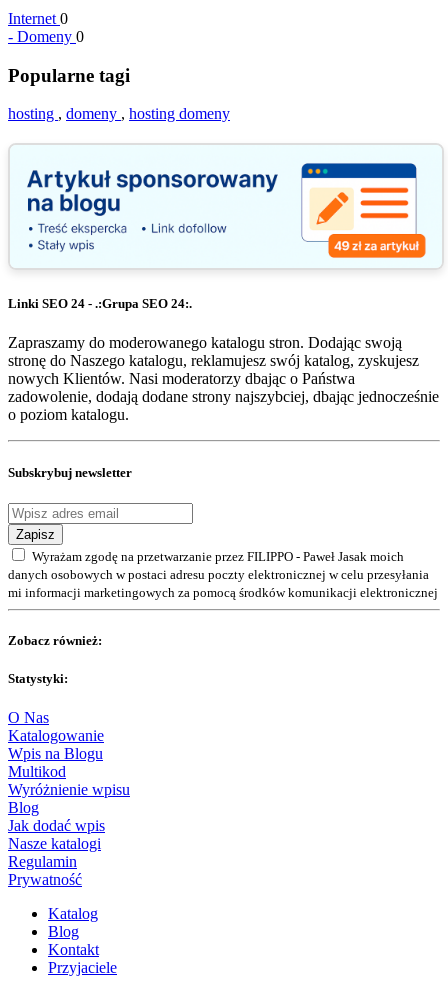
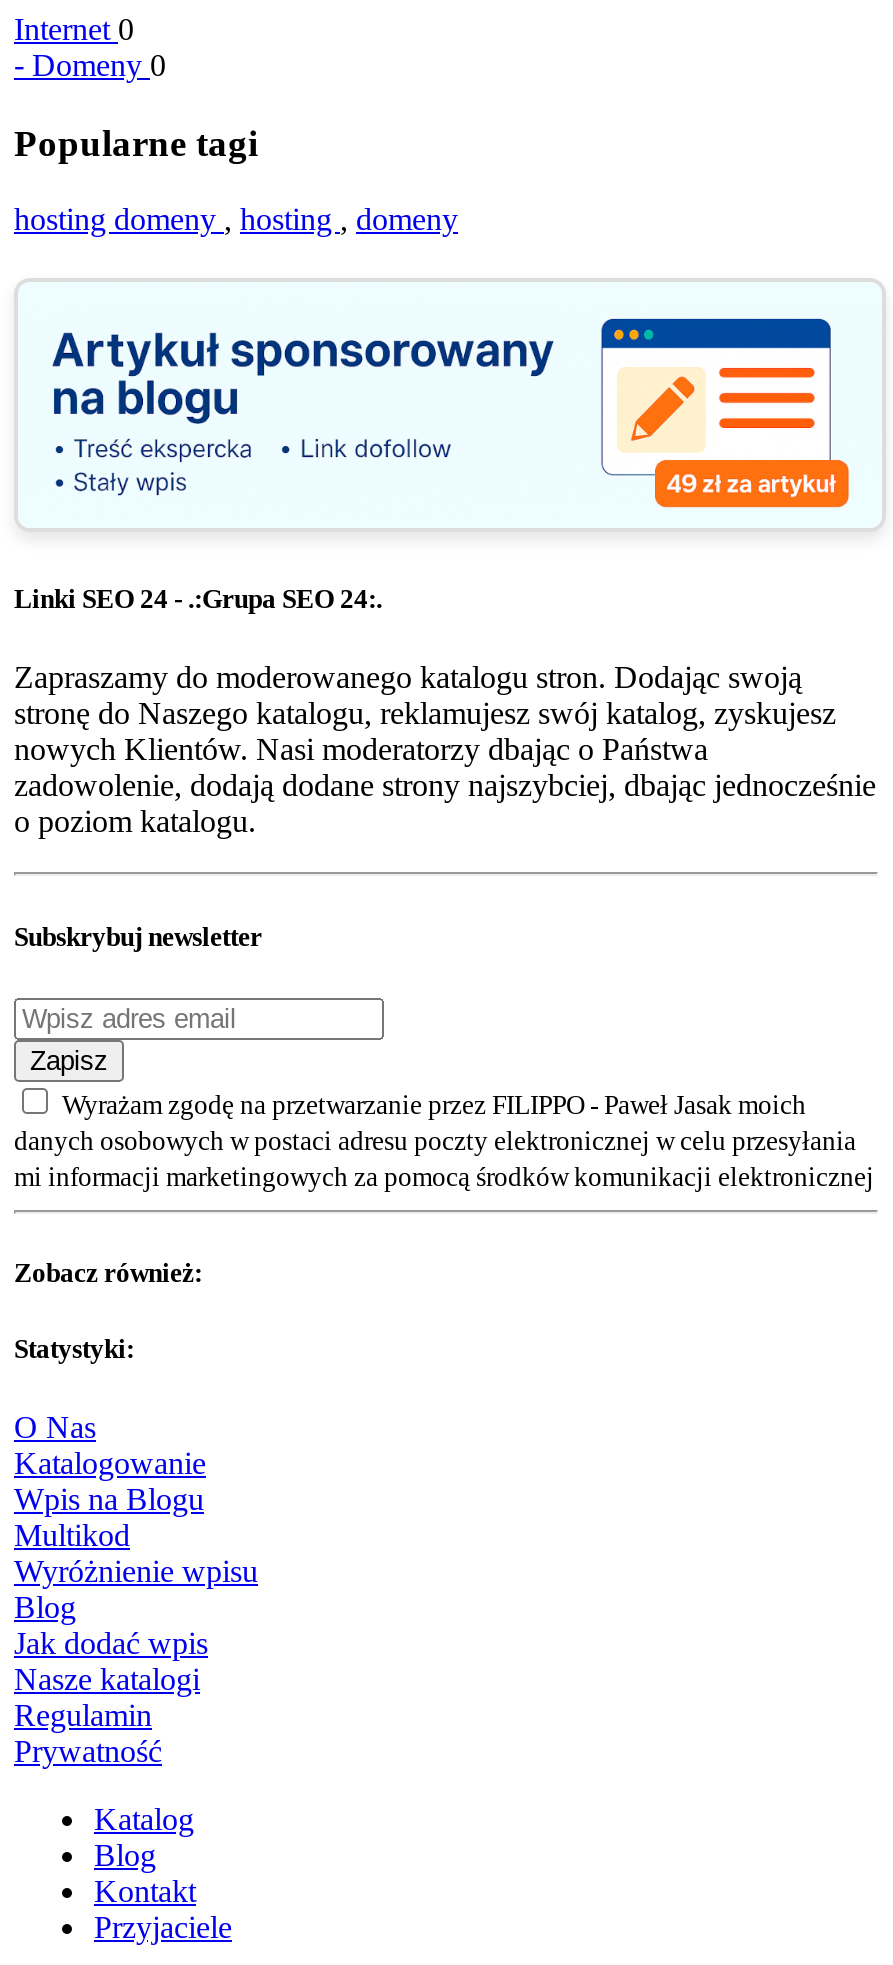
- hosting, domeny, hosting domeny
+ hosting domeny, hosting, domeny
